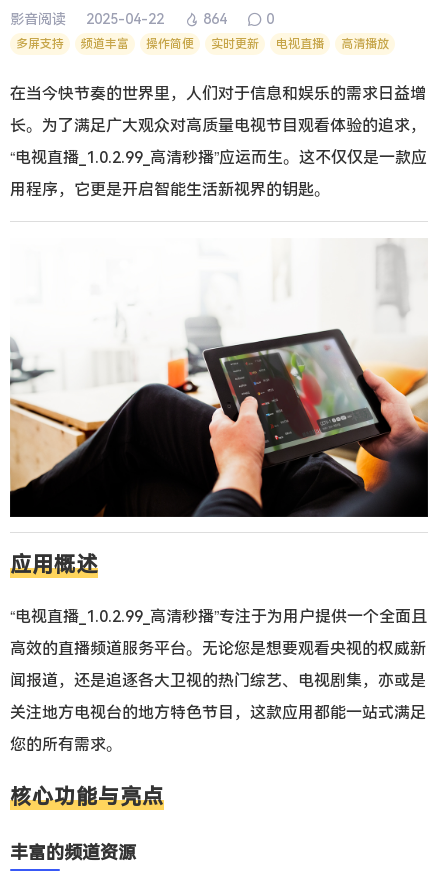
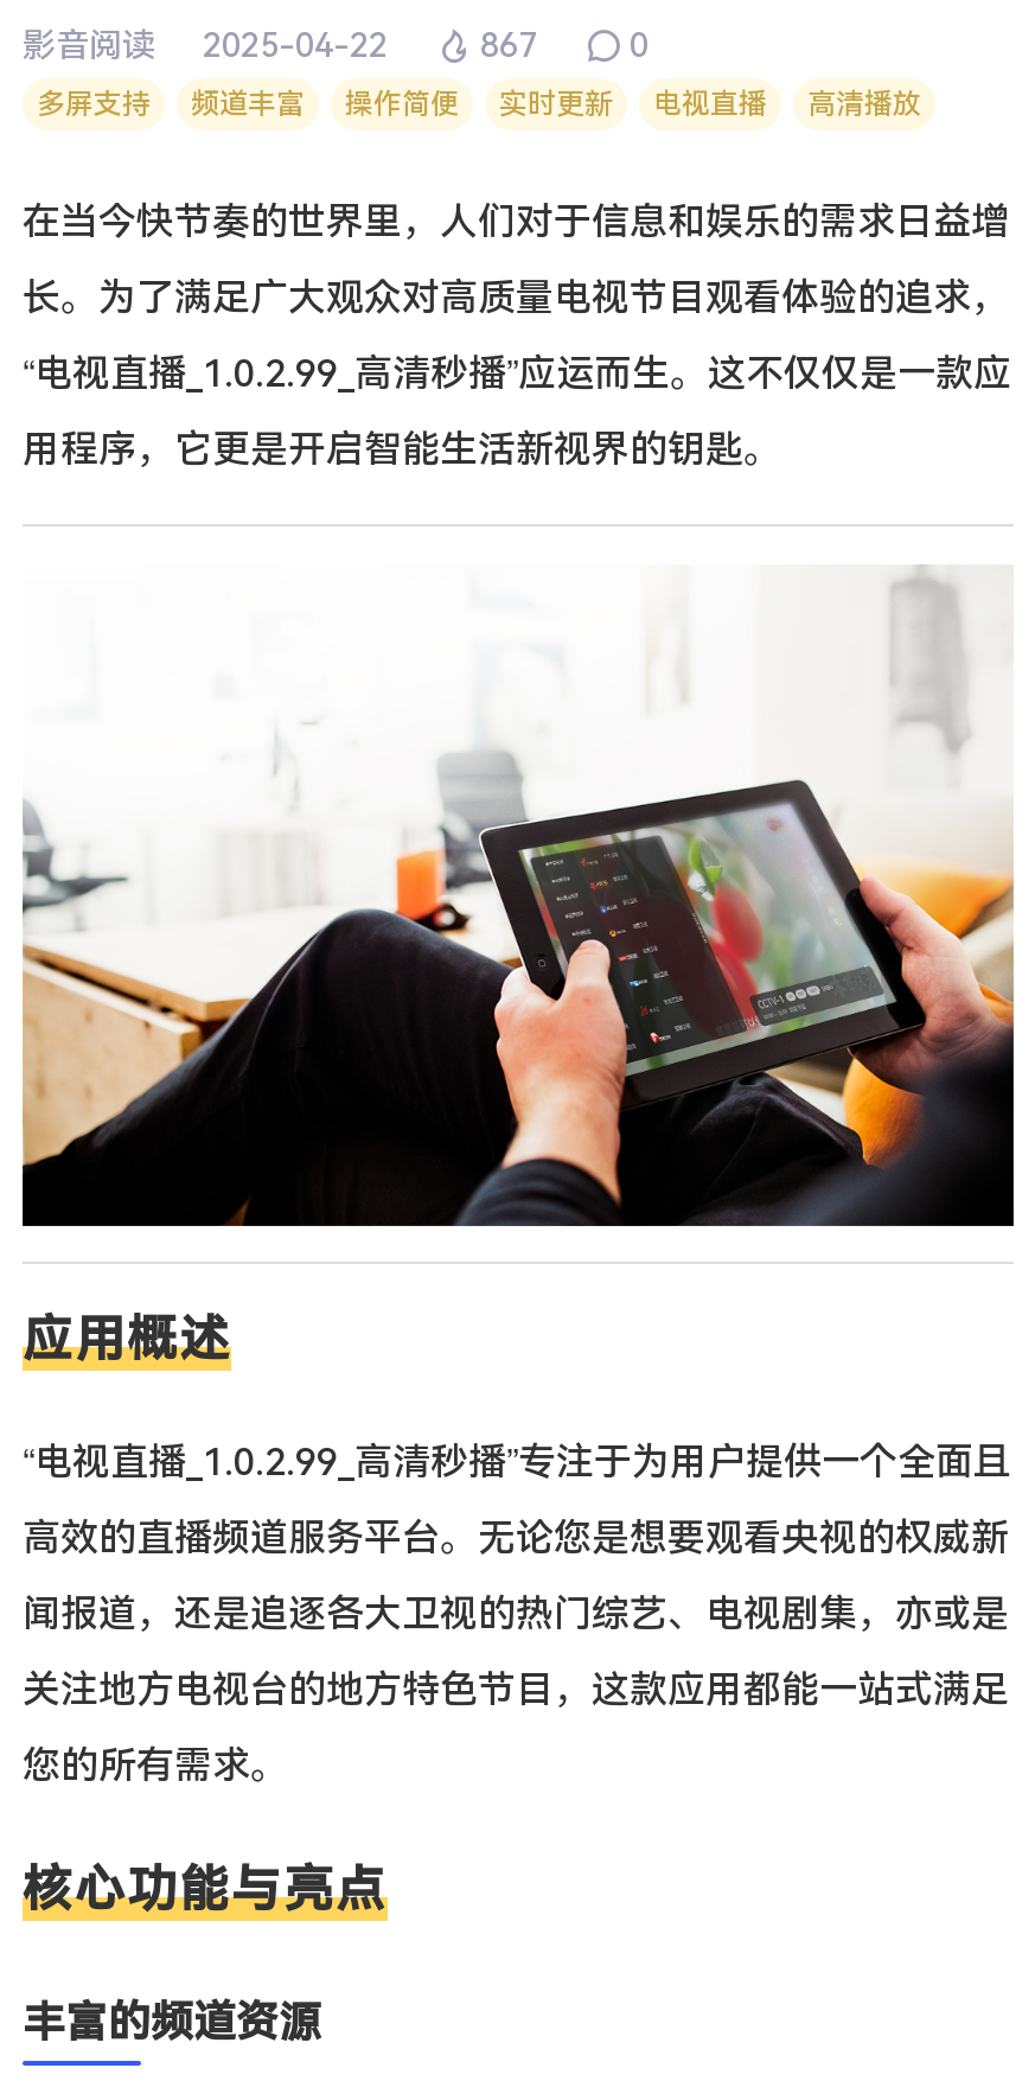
- 864
+ 867
